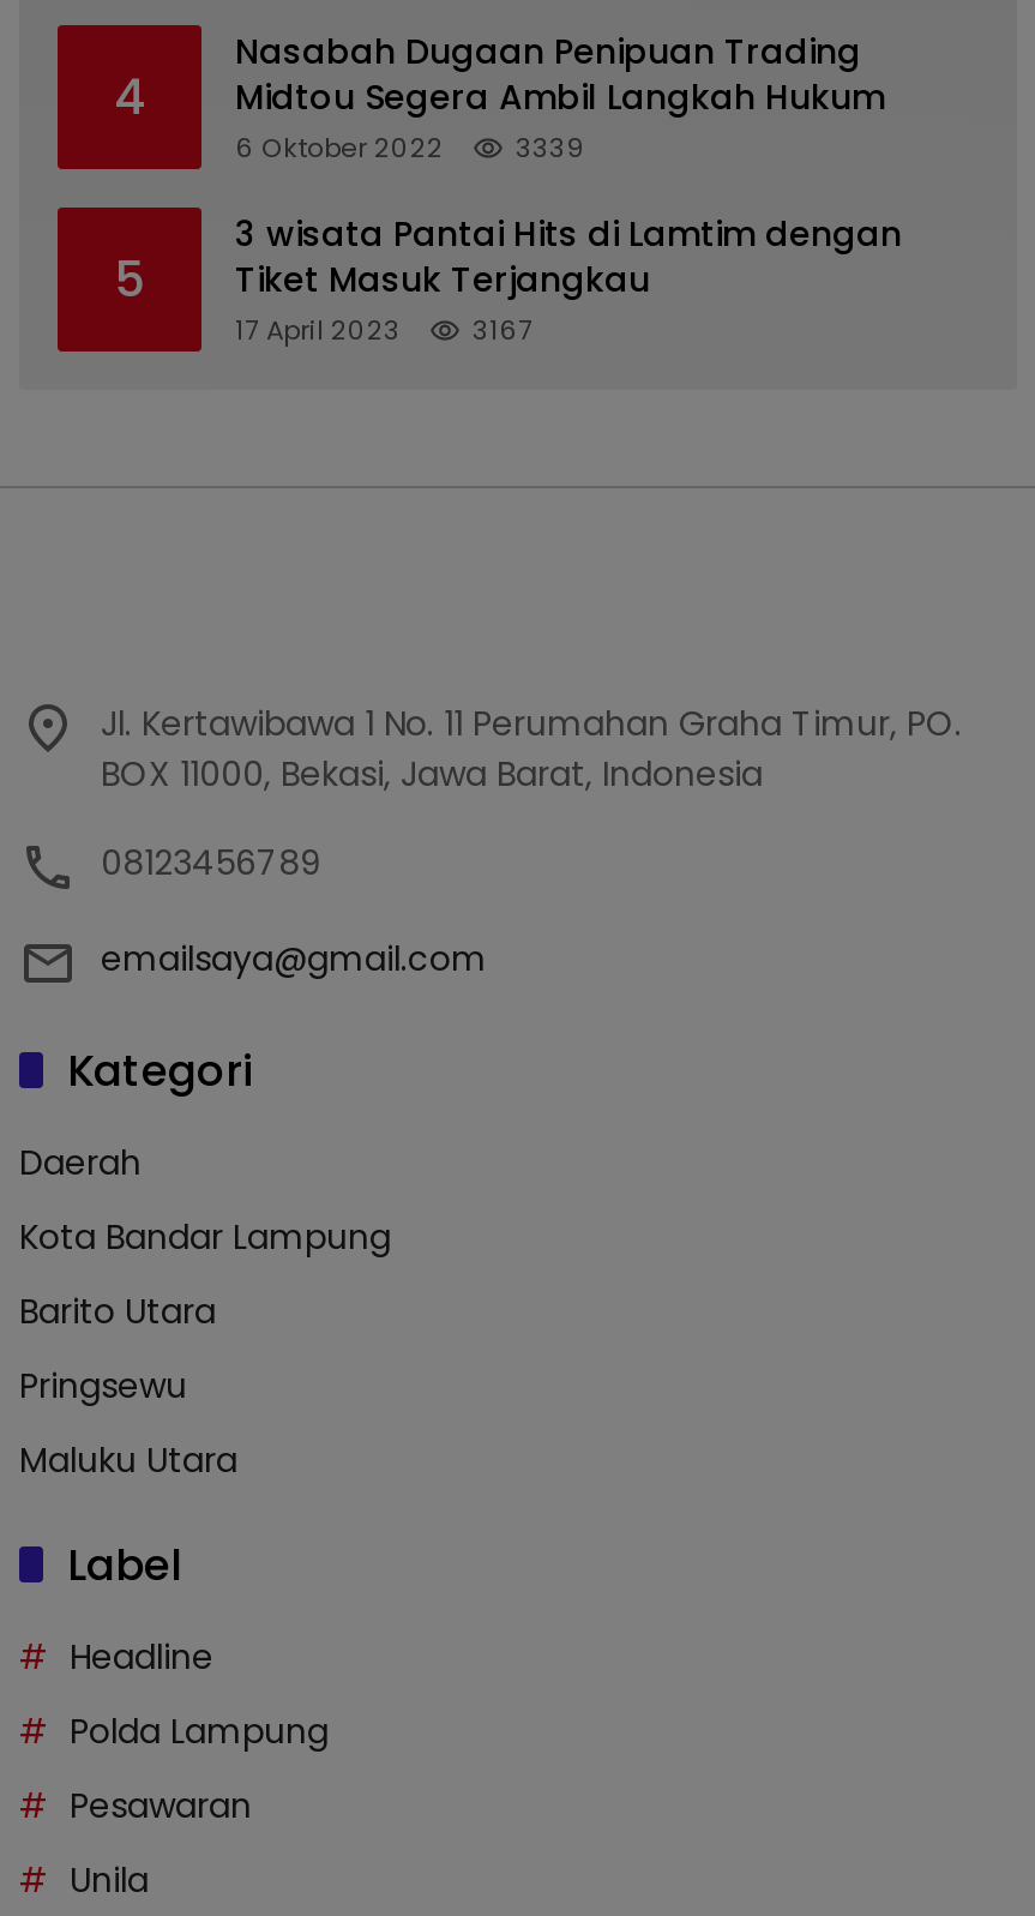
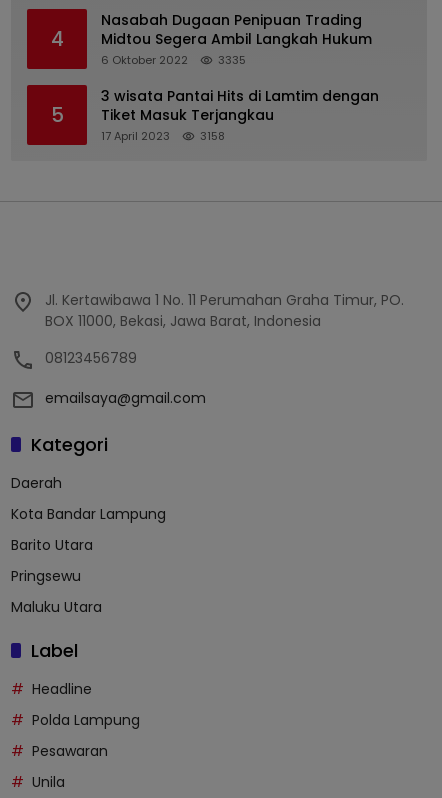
- 6 Oktober 2022 3339
+ 6 Oktober 2022 3335

- 17 April 2023 3167
+ 17 April 2023 3158
